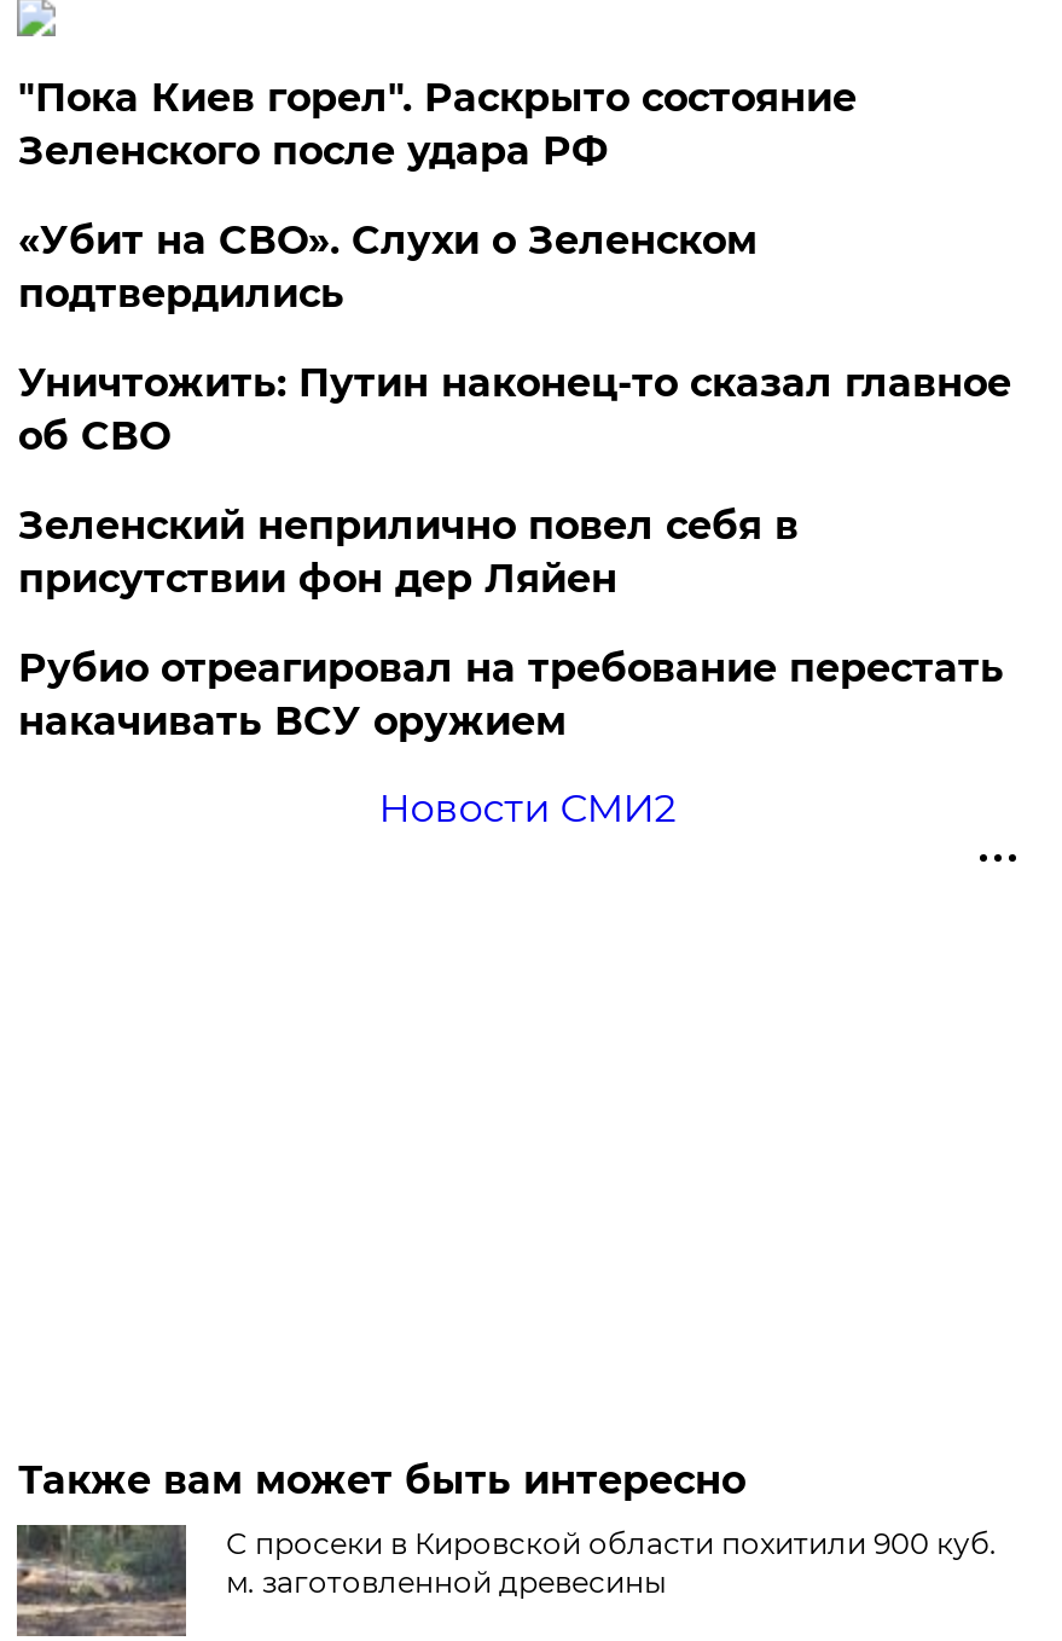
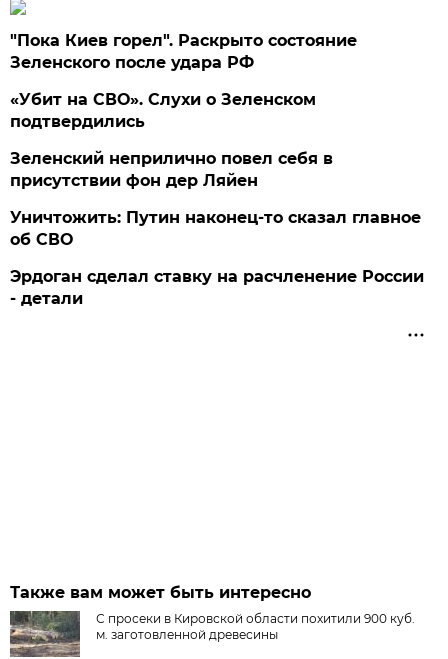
moved down: Уничтожить: Путин наконец-то сказал главное | об СВО

moved up: Зеленский неприлично повел cебя в | присутствии фон дер Ляйен

- Рубио отреагировал на требование перестать
- накачивать ВСУ оружием

- Новости СМИ2
+ Эрдоган сделал ставку на расчленение России
+ - детали
